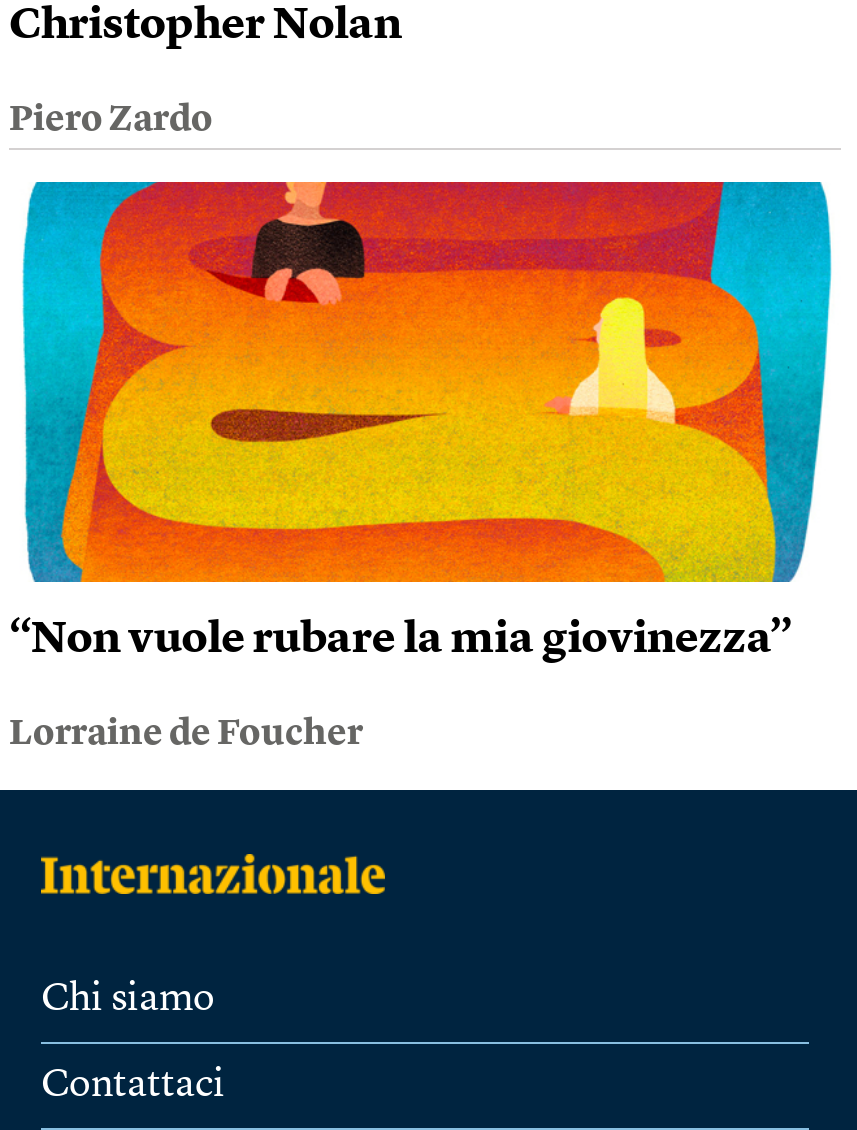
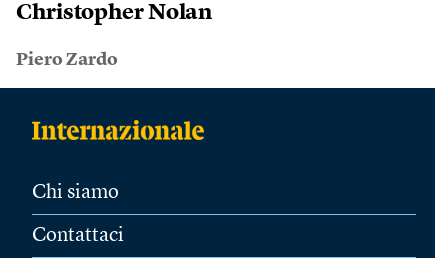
- [image]
- “Non vuole rubare la mia giovinezza”
- Lorraine de Foucher
